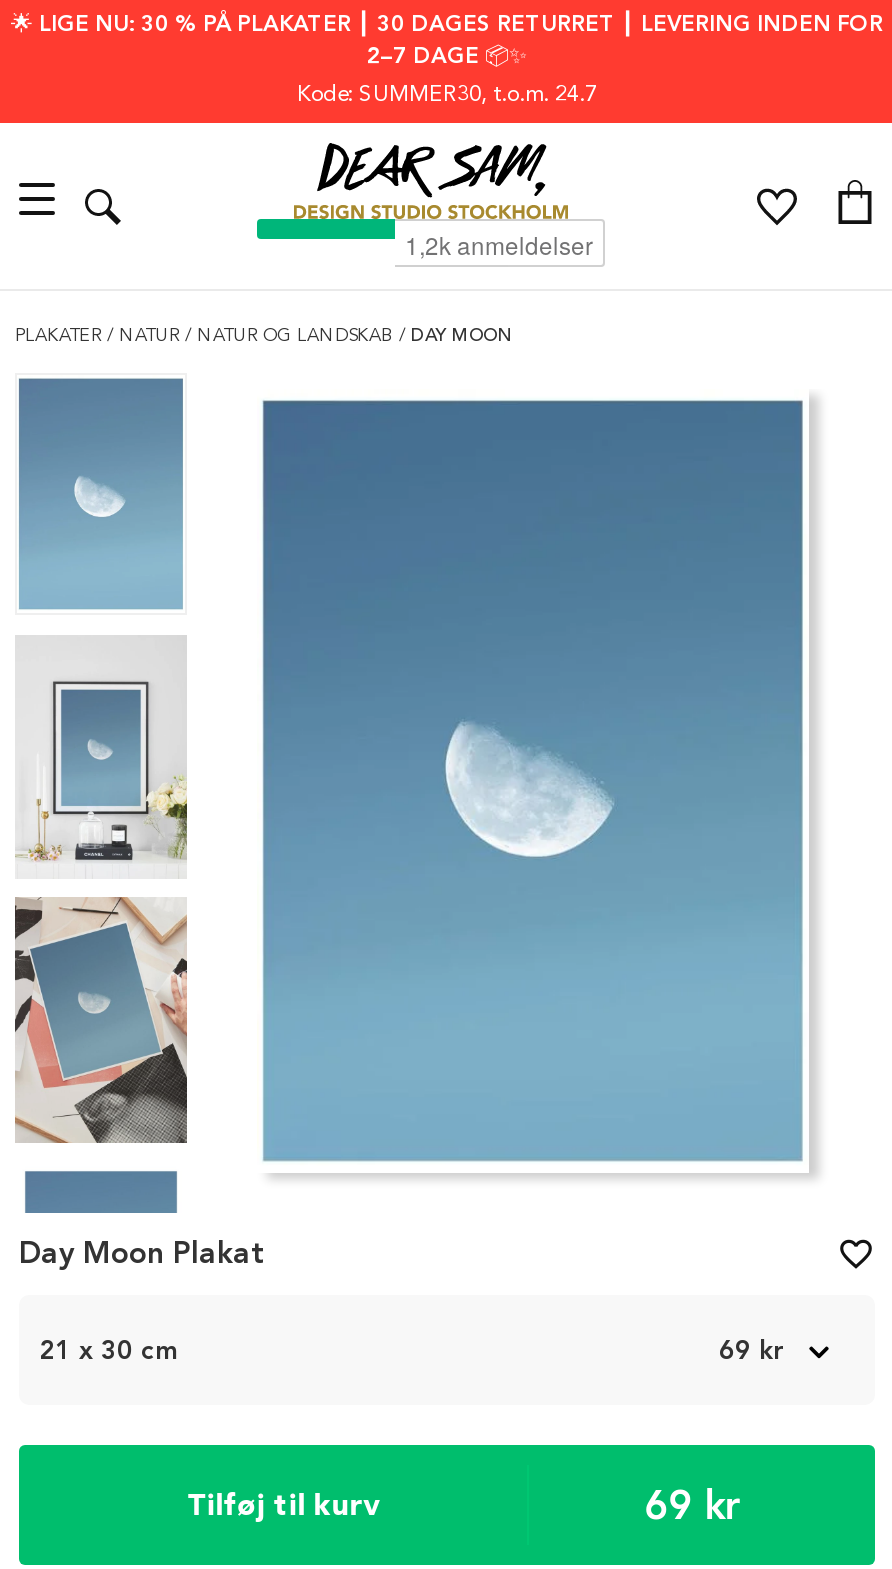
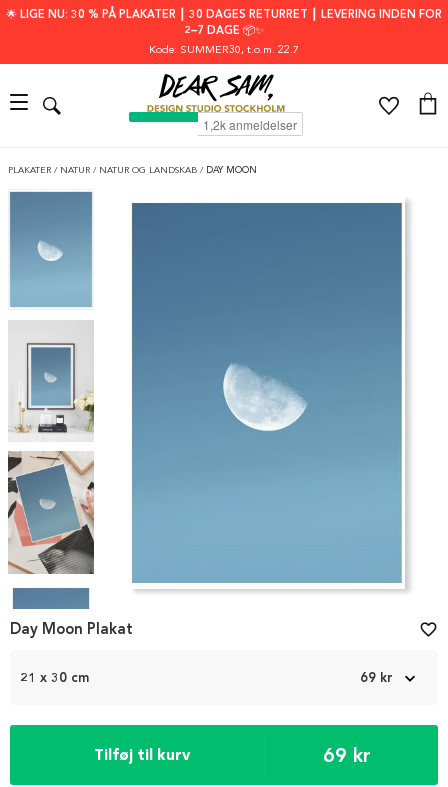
- Kode: SUMMER30, t.o.m. 24.7
+ Kode: SUMMER30, t.o.m. 22.7
